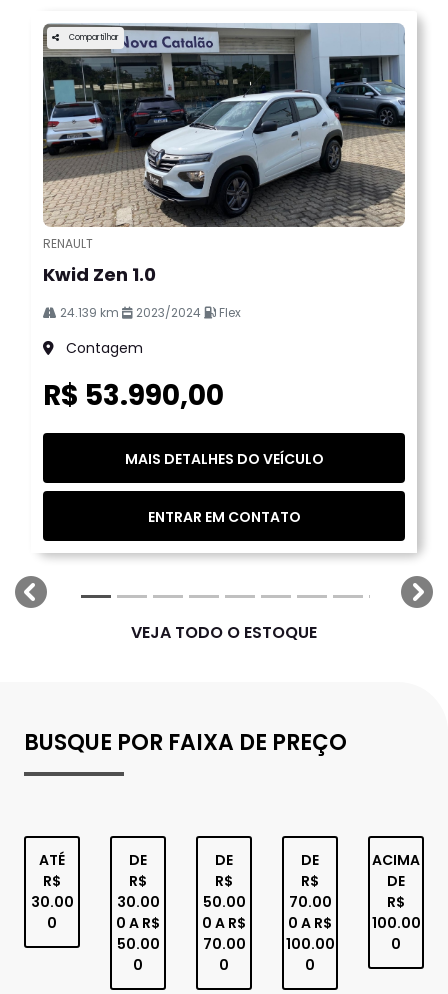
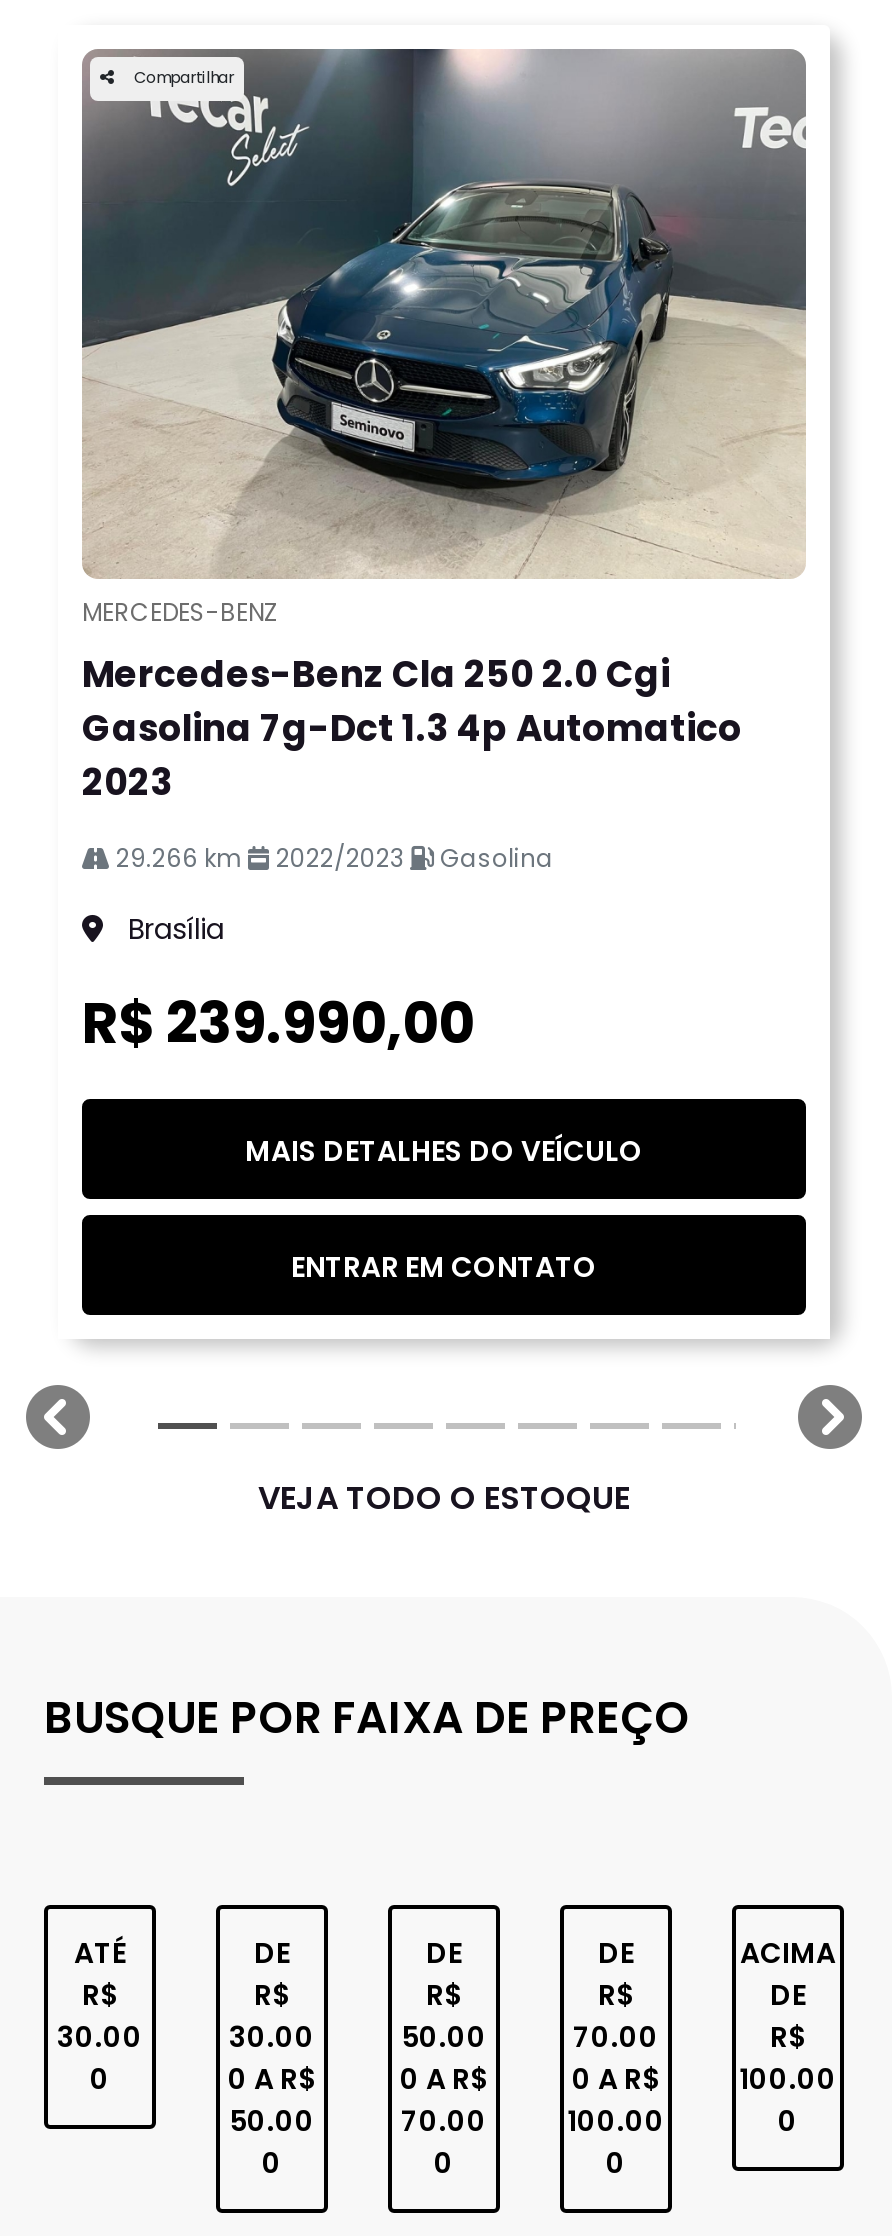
- [image]
- RENAULT
- Kwid Zen 1.0
+ [image]
+ MERCEDES-BENZ
+ Mercedes-Benz Cla 250 2.0 Cgi
+ Gasolina 7g-Dct 1.3 4p Automatico
+ 2023

- 24.139 km
- 2023/2024
- Flex
+ 29.266 km
+ 2022/2023
+ Gasolina

- Contagem
+ Brasília

- R$ 53.990,00
+ R$ 239.990,00
